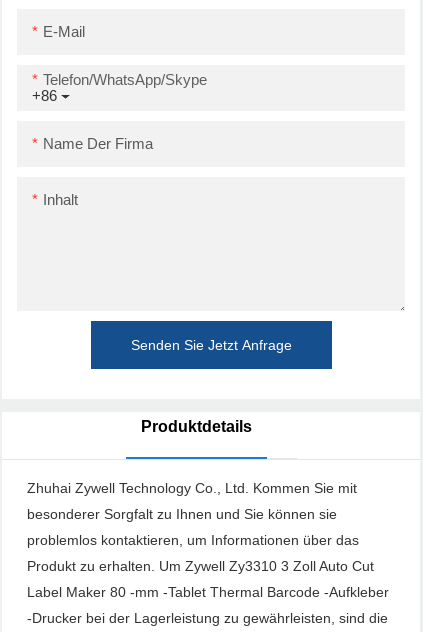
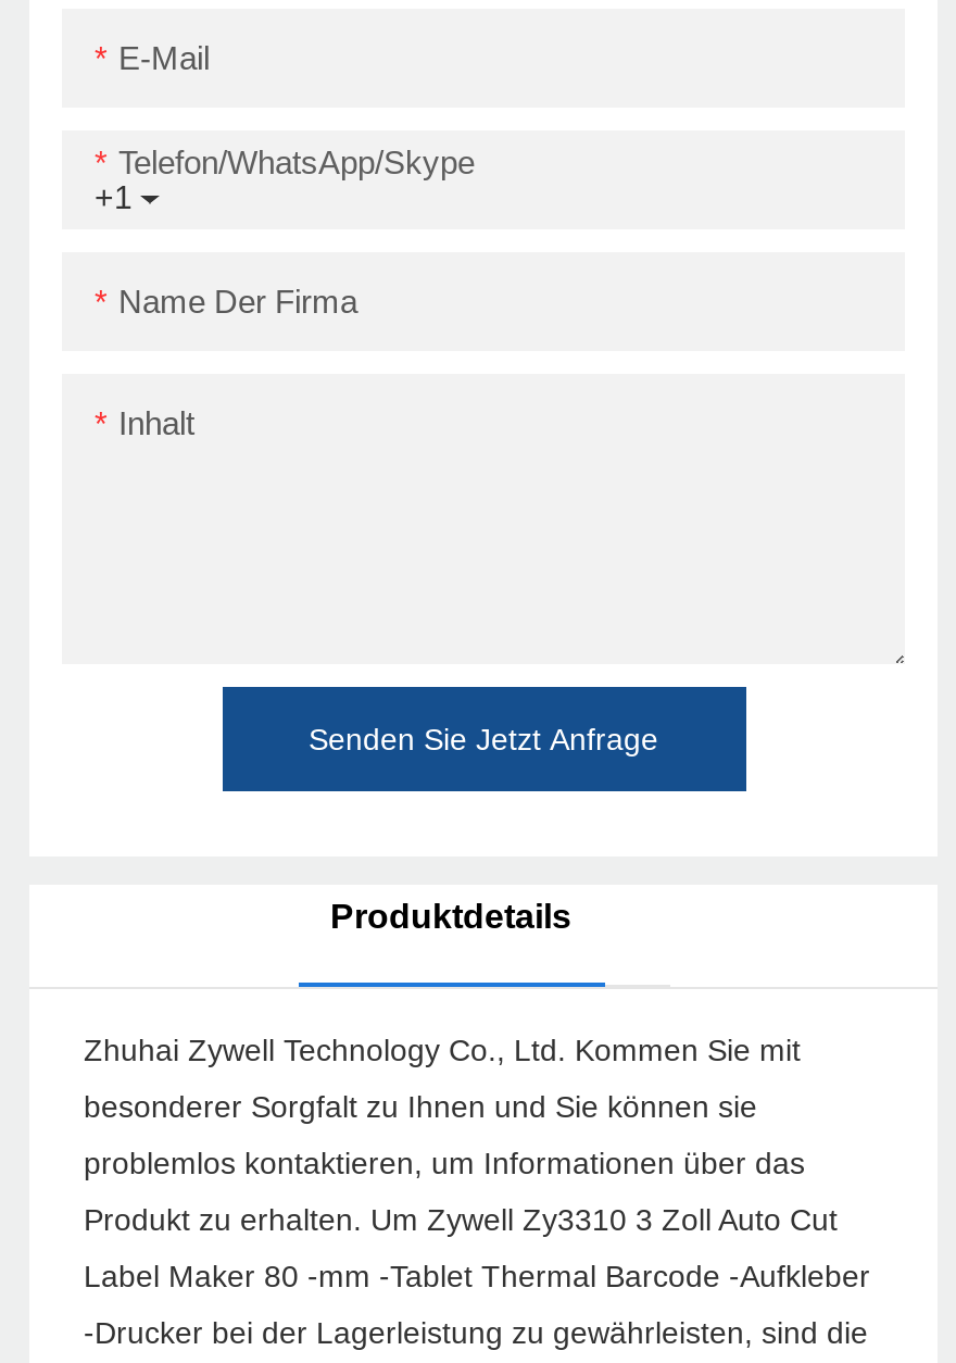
- +86
+ +1
